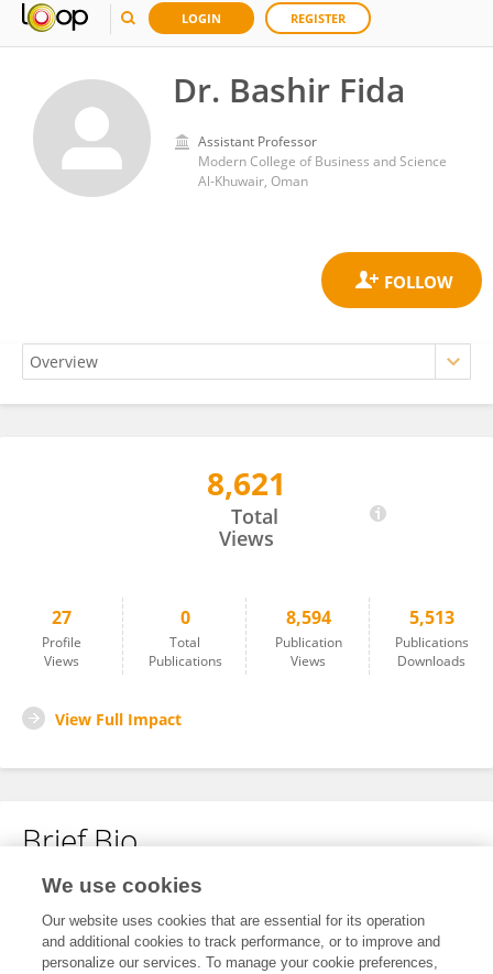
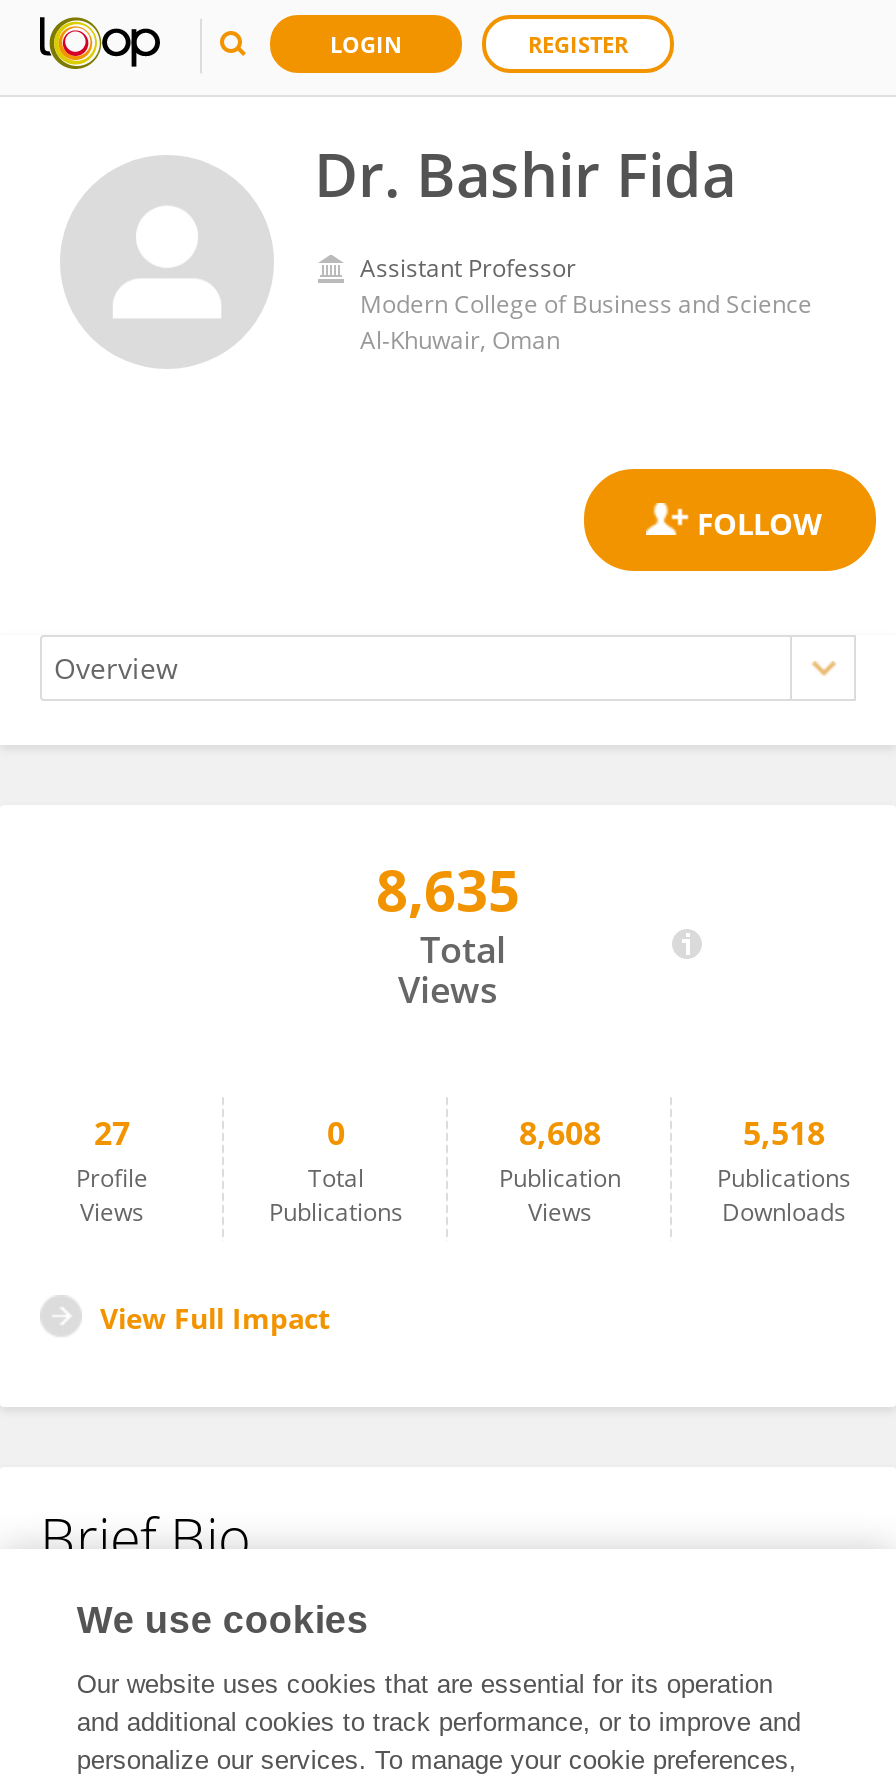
- 8,621
+ 8,635

- 8,594
+ 8,608

- 5,513
+ 5,518
